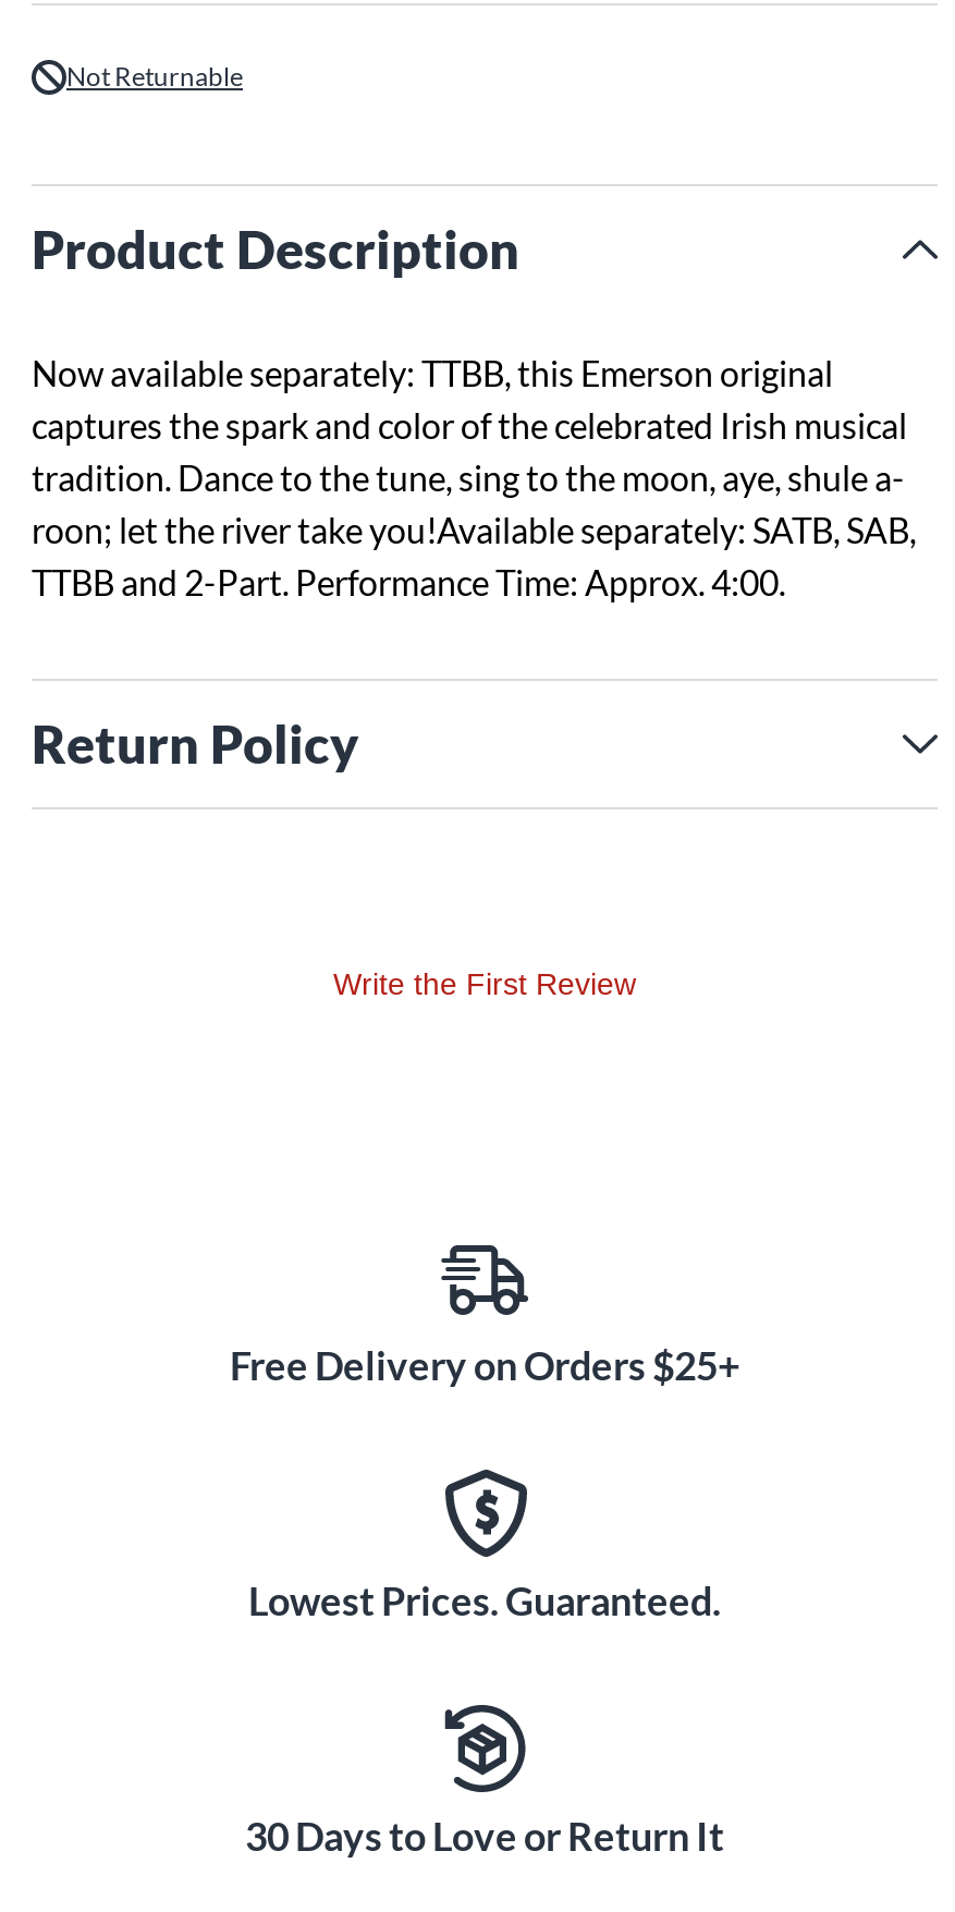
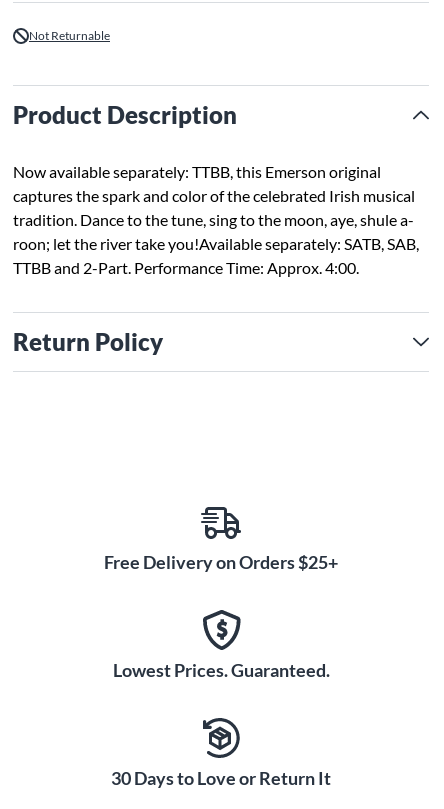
- Write the First Review
